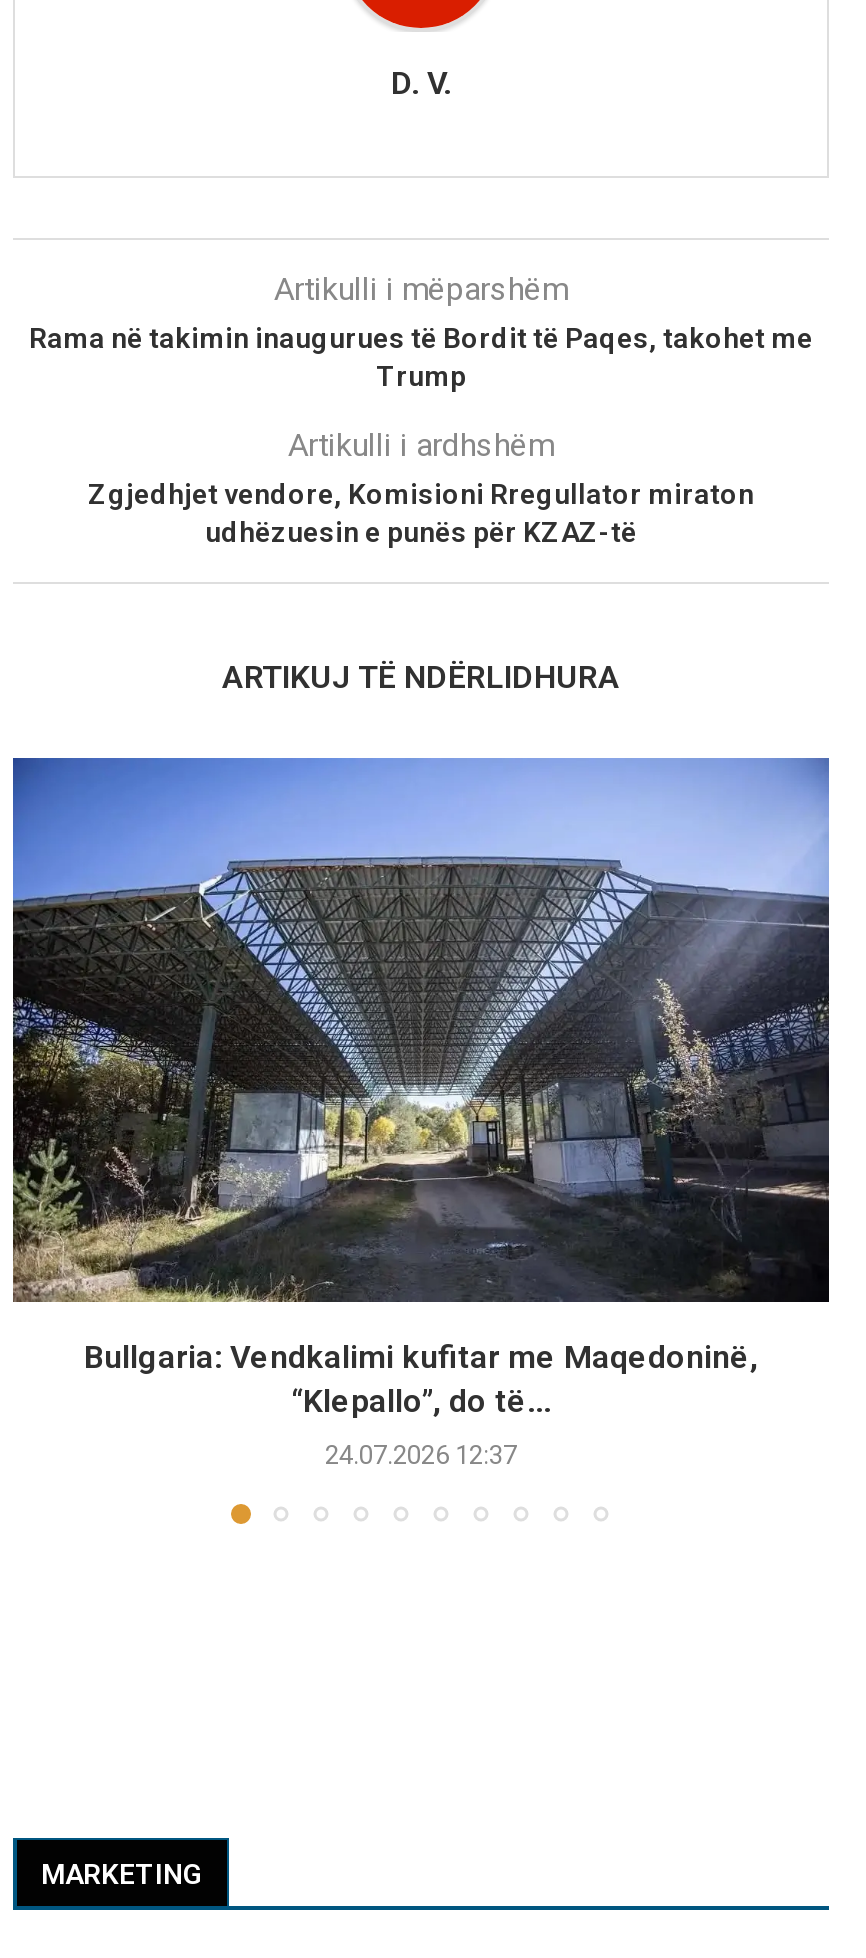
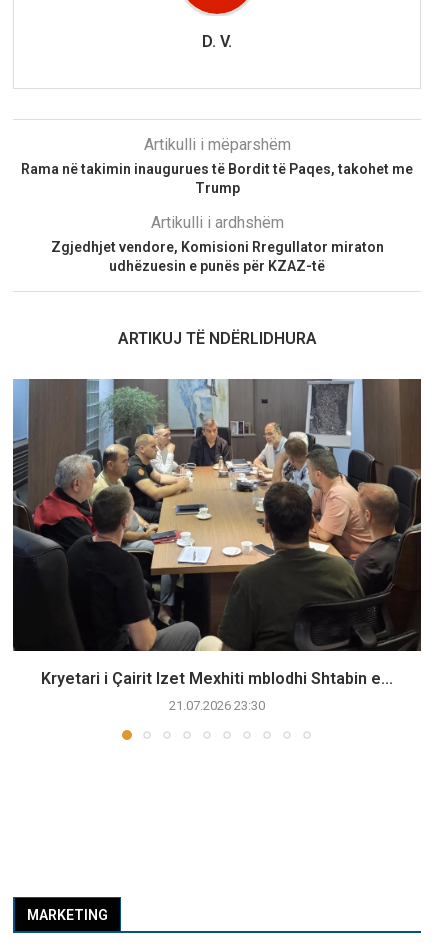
- [image]
- Bullgaria: Vendkalimi kufitar me Maqedoninë,
- “Klepallo”, do të...
+ [image]
+ Kryetari i Çairit Izet Mexhiti mblodhi Shtabin e...

- 24.07.2026 12:37
+ 21.07.2026 23:30
